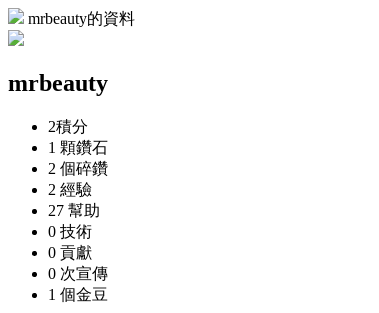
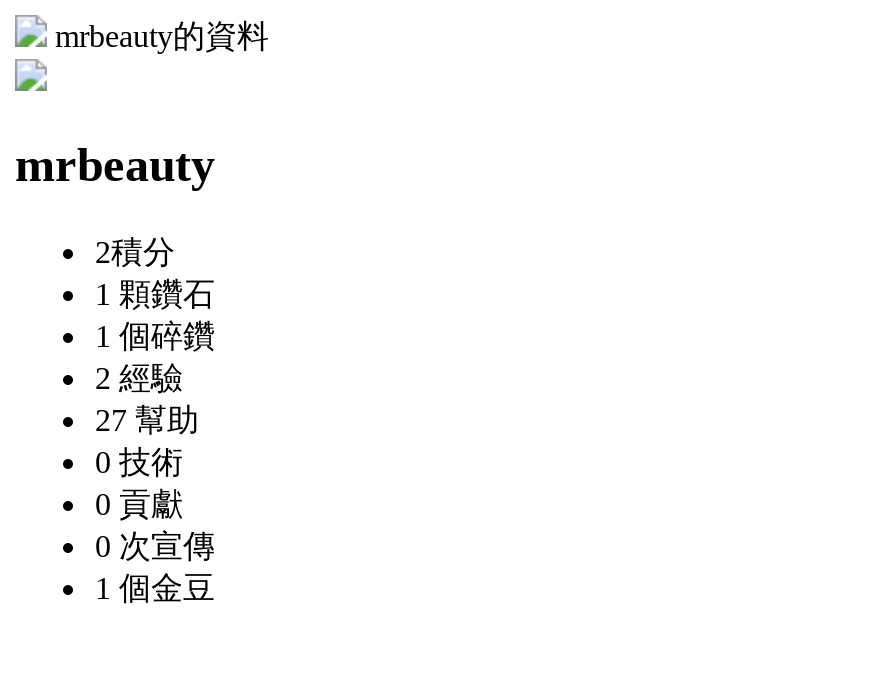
- 2 個碎鑽
+ 1 個碎鑽
